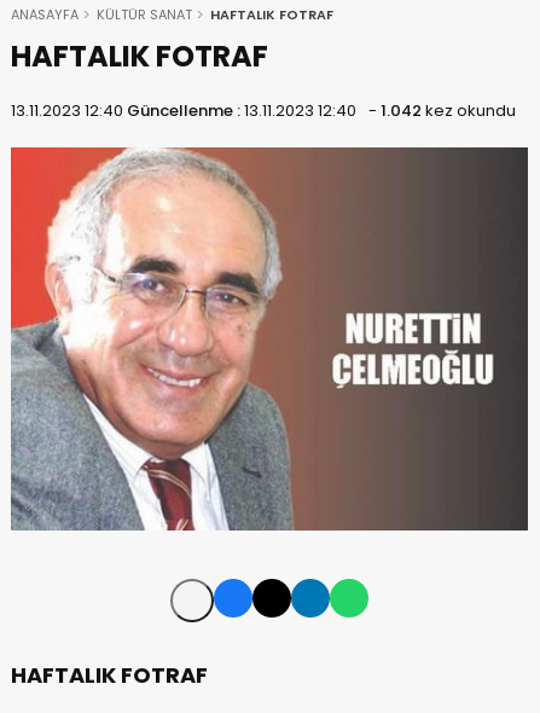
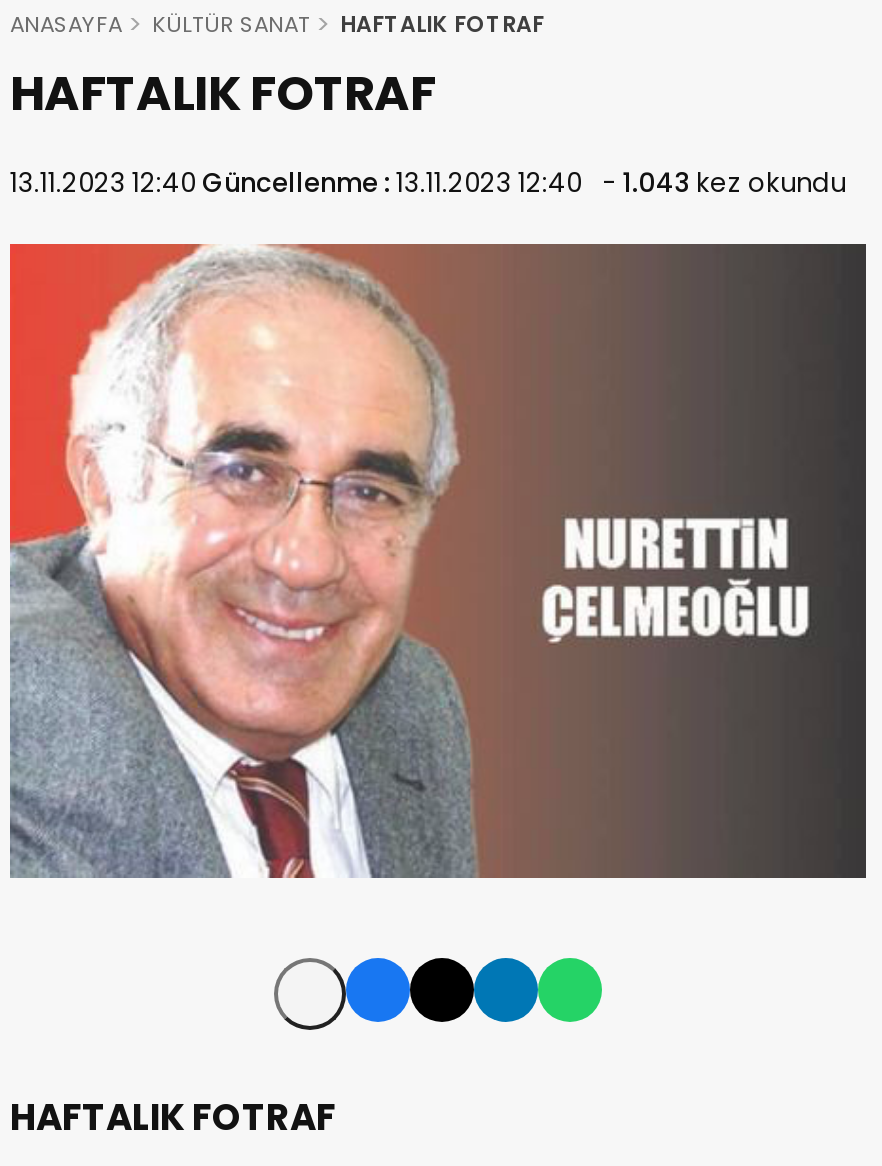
- 13.11.2023 12:40 Güncellenme : 13.11.2023 12:40 - 1.042 kez okundu
+ 13.11.2023 12:40 Güncellenme : 13.11.2023 12:40 - 1.043 kez okundu
